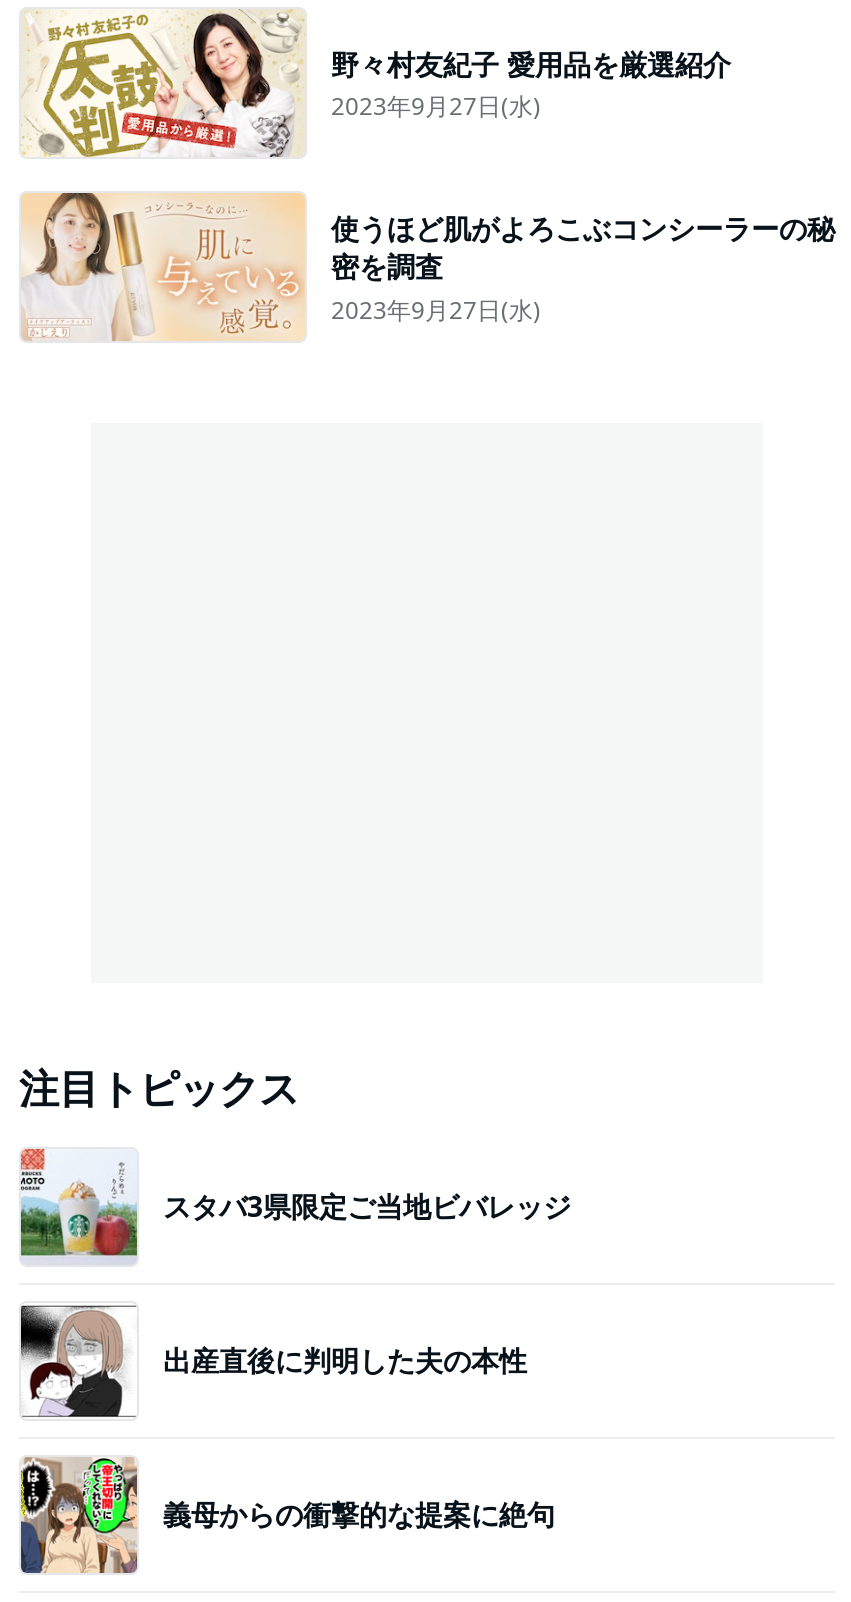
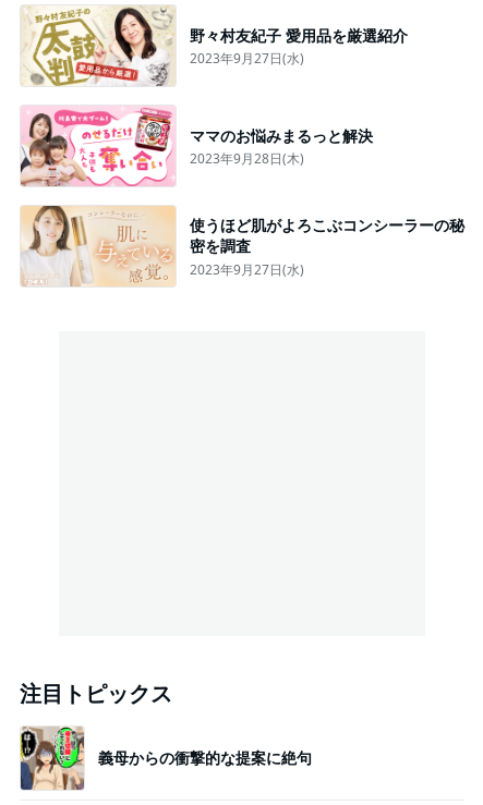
+ [image]
+ ママのお悩みまるっと解決
+ 2023年9月28日(木)

moved down: [image] | 使うほど肌がよろこぶコンシーラーの秘 | 密を調査 | 2023年9月27日(水) | 注目トピックス

- [image]
- スタバ3県限定ご当地ビバレッジ

- [image]
- 出産直後に判明した夫の本性
